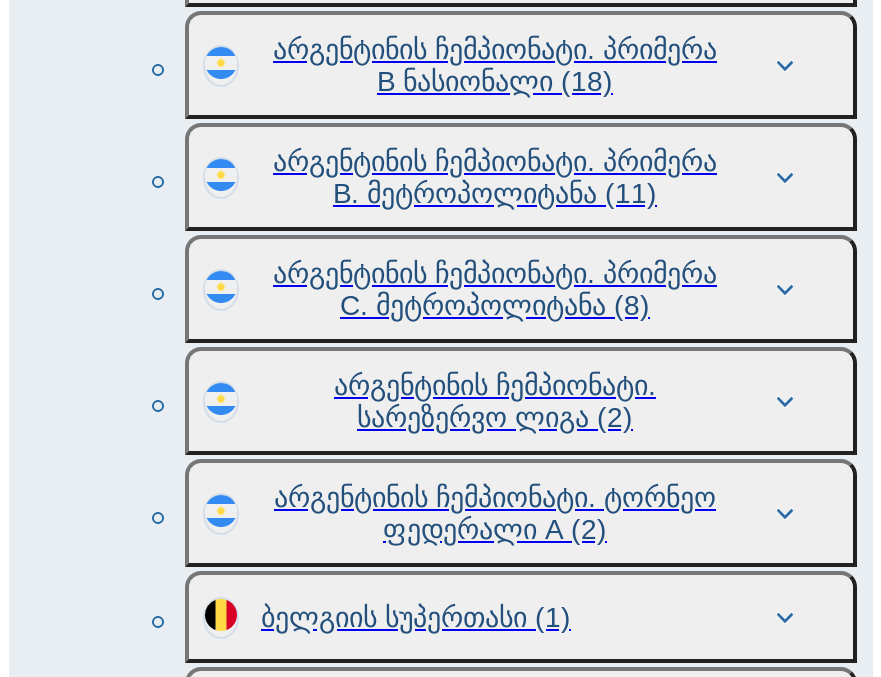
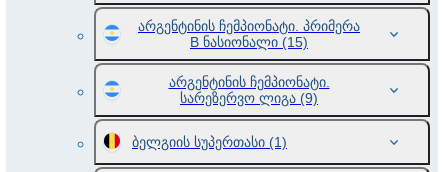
- B ნასიონალი (18)
- არგენტინის ჩემპიონატი. პრიმერა
- B. მეტროპოლიტანა (11)
- არგენტინის ჩემპიონატი. პრიმერა
- C. მეტროპოლიტანა (8)
+ B ნასიონალი (15)

- სარეზერვო ლიგა (2)
- არგენტინის ჩემპიონატი. ტორნეო
- ფედერალი A(2)
+ სარეზერვო ლიგა (9)
